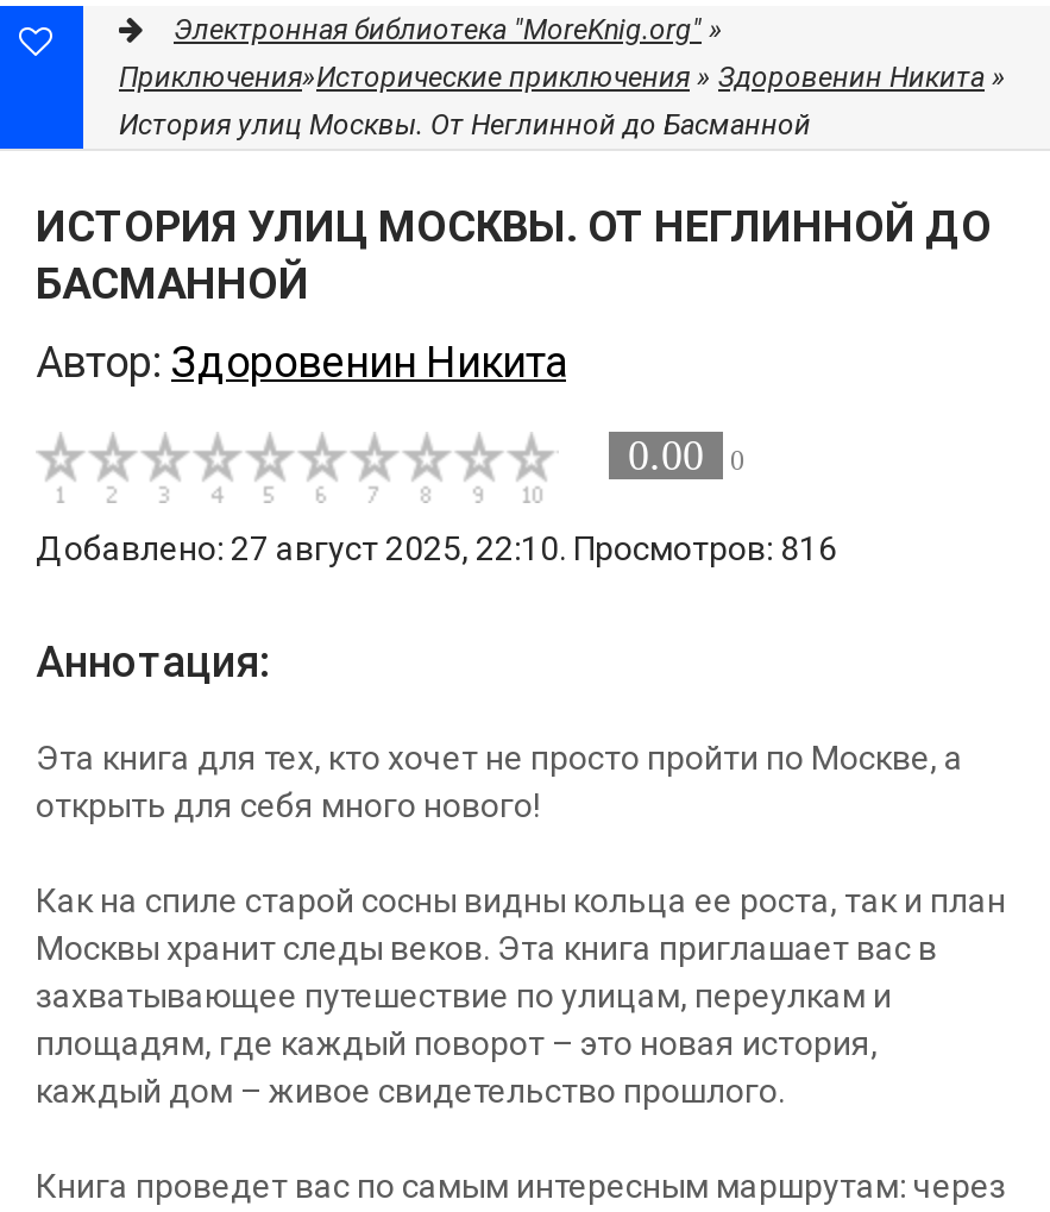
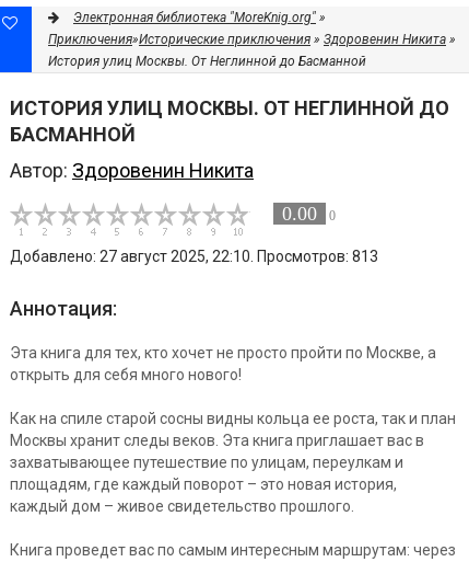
- Добавлено: 27 август 2025, 22:10. Просмотров: 816
+ Добавлено: 27 август 2025, 22:10. Просмотров: 813
